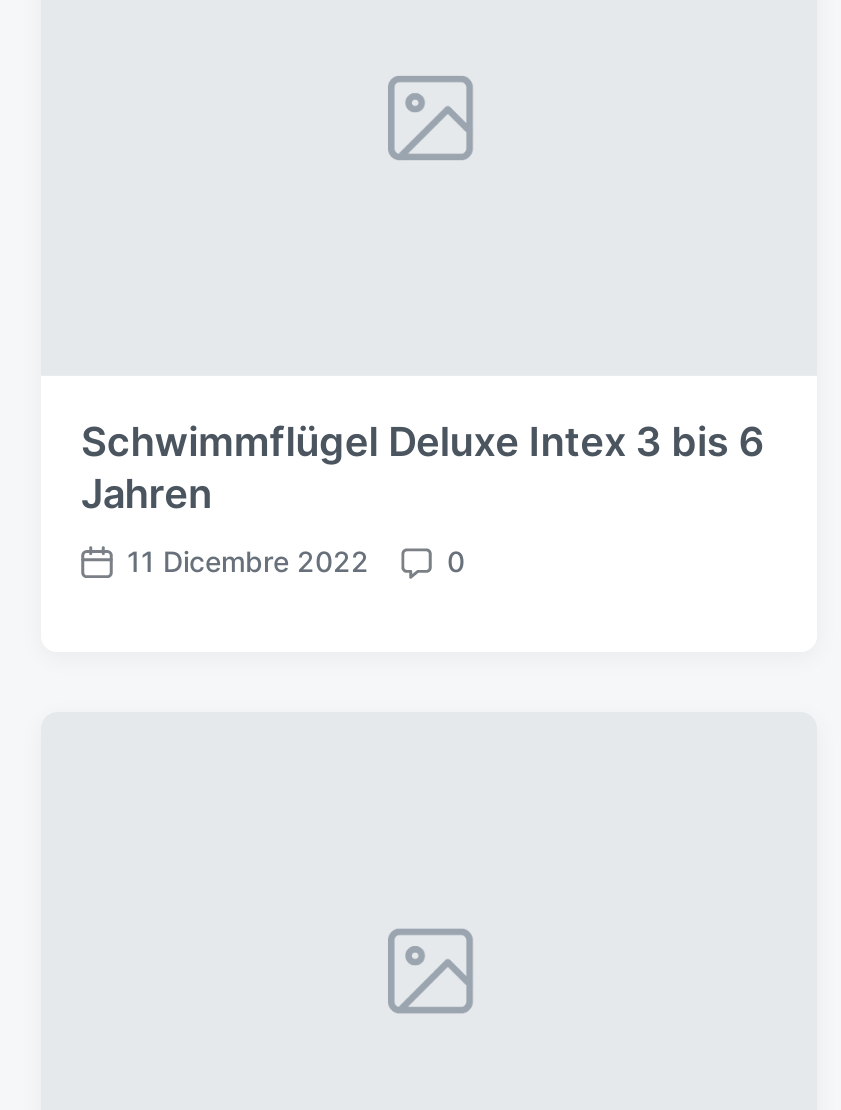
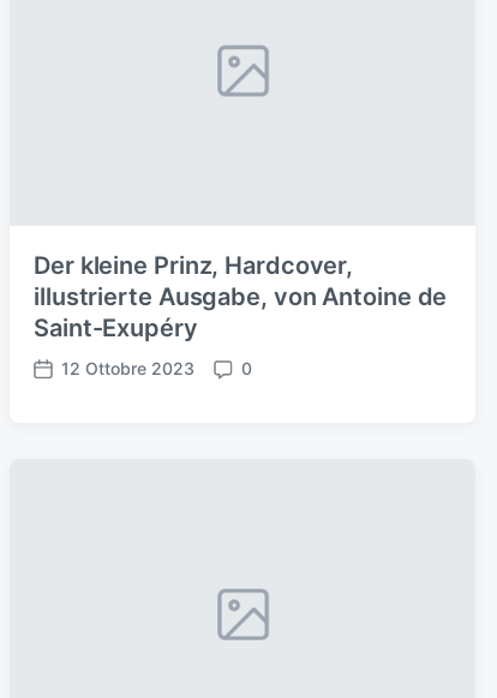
- Schwimmflügel Deluxe Intex 3 bis 6
- Jahren
+ Der kleine Prinz, Hardcover,
+ illustrierte Ausgabe, von Antoine de
+ Saint-Exupéry

- 11 Dicembre 2022
+ 12 Ottobre 2023
